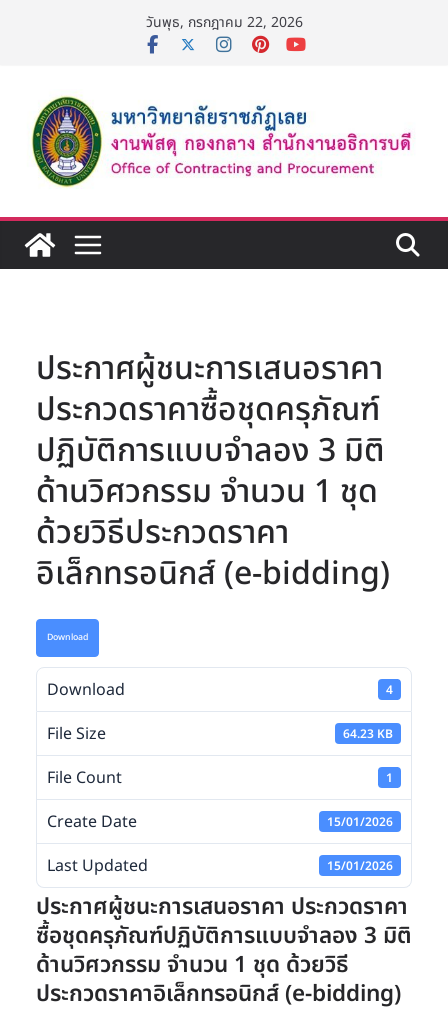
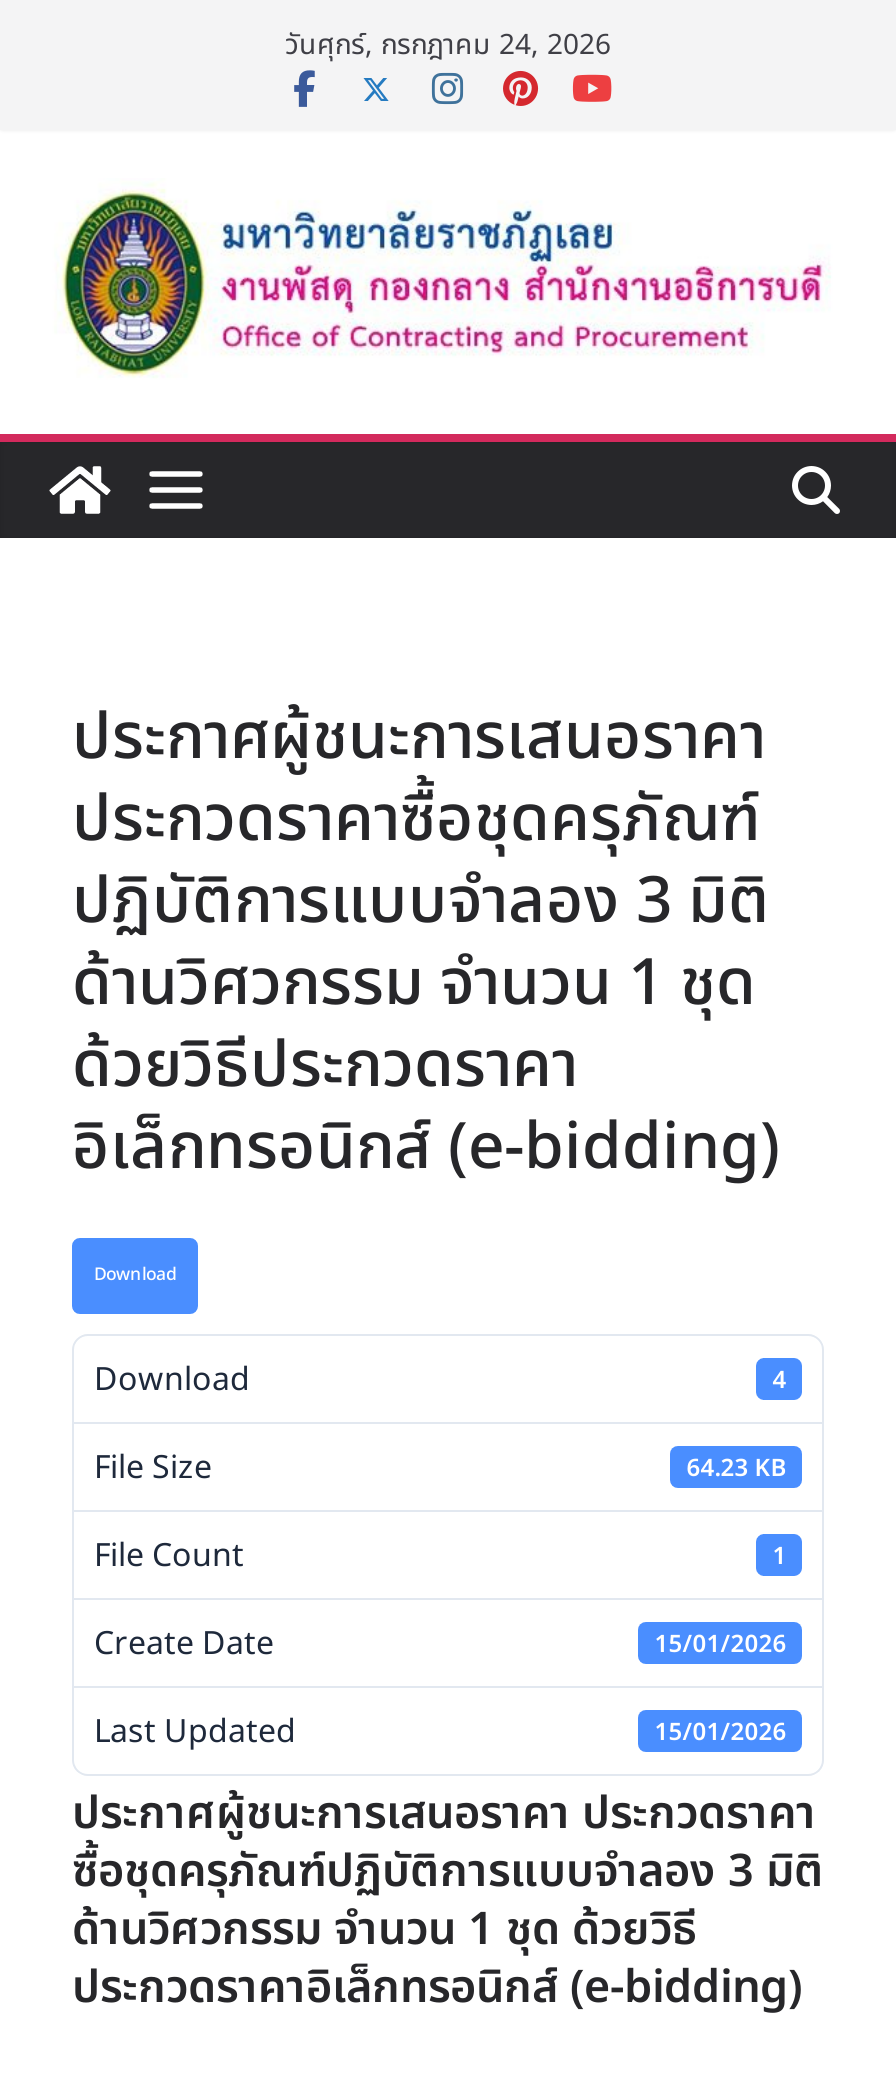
- วันพุธ, กรกฎาคม 22, 2026
+ วันศุกร์, กรกฎาคม 24, 2026
